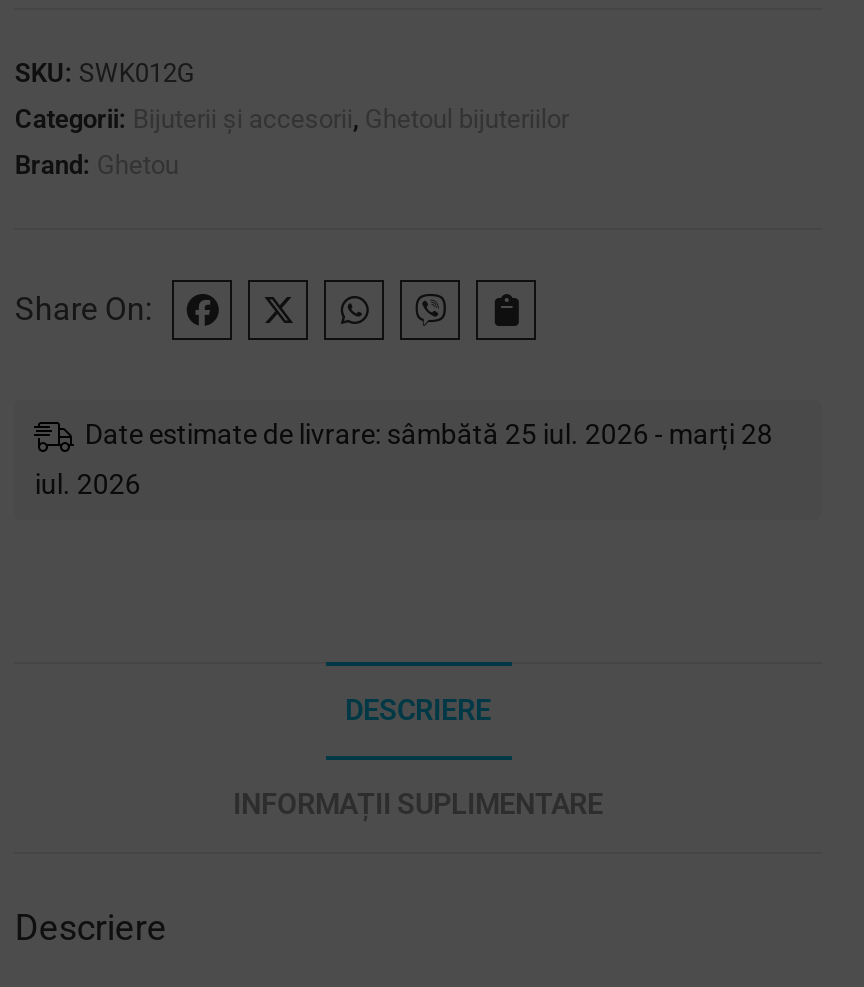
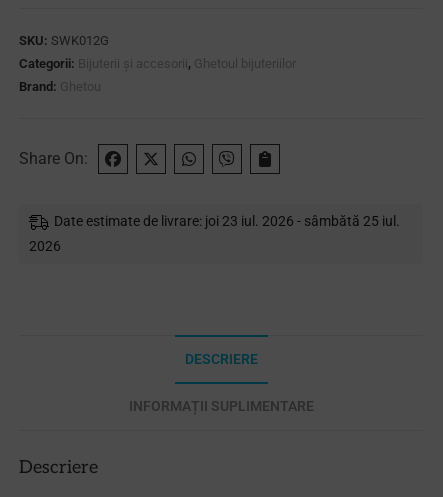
- Date estimate de livrare: sâmbătă 25 iul. 2026 - marți 28
+ Date estimate de livrare: joi 23 iul. 2026 - sâmbătă 25 iul.

- iul. 2026
+ 2026
